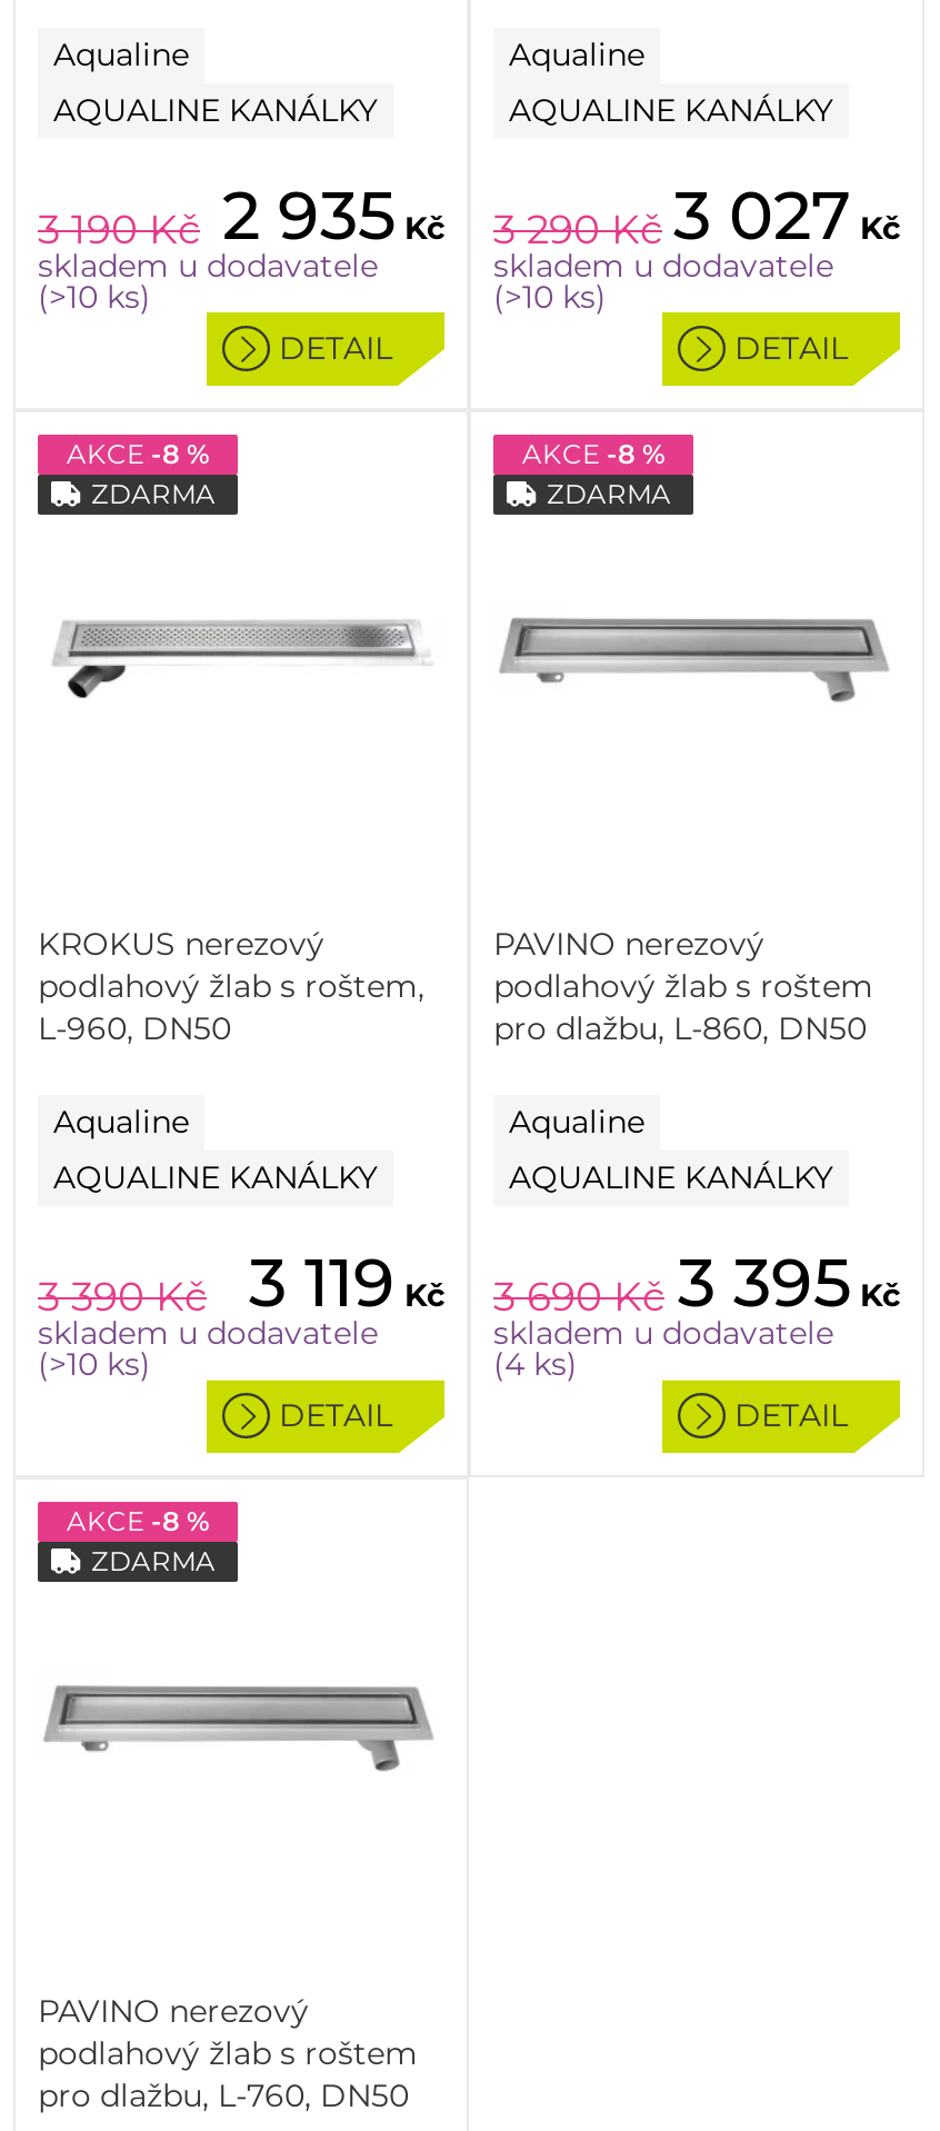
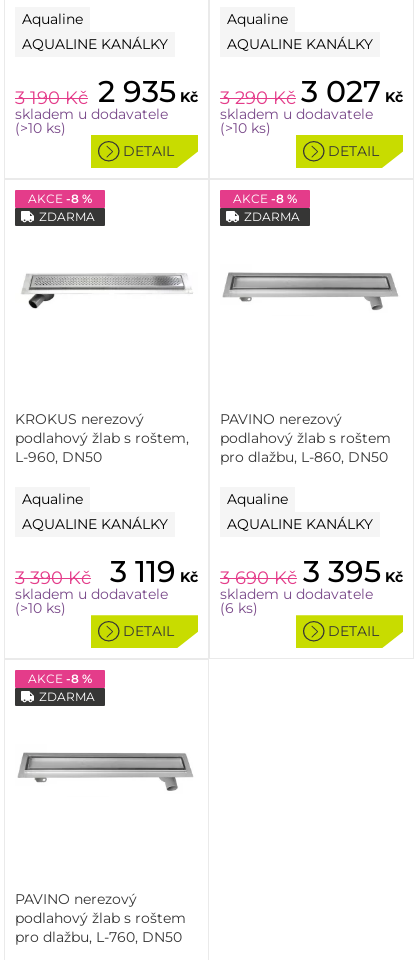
- (4 ks)
+ (6 ks)
